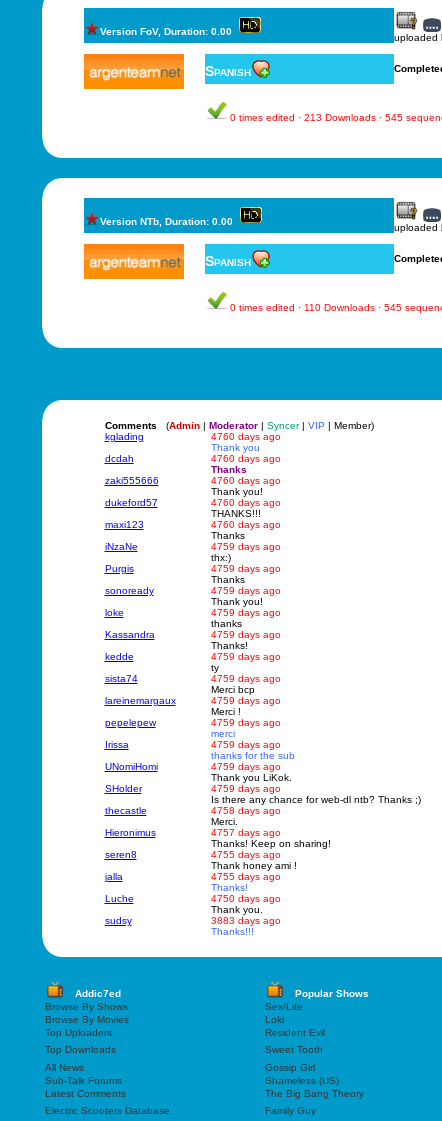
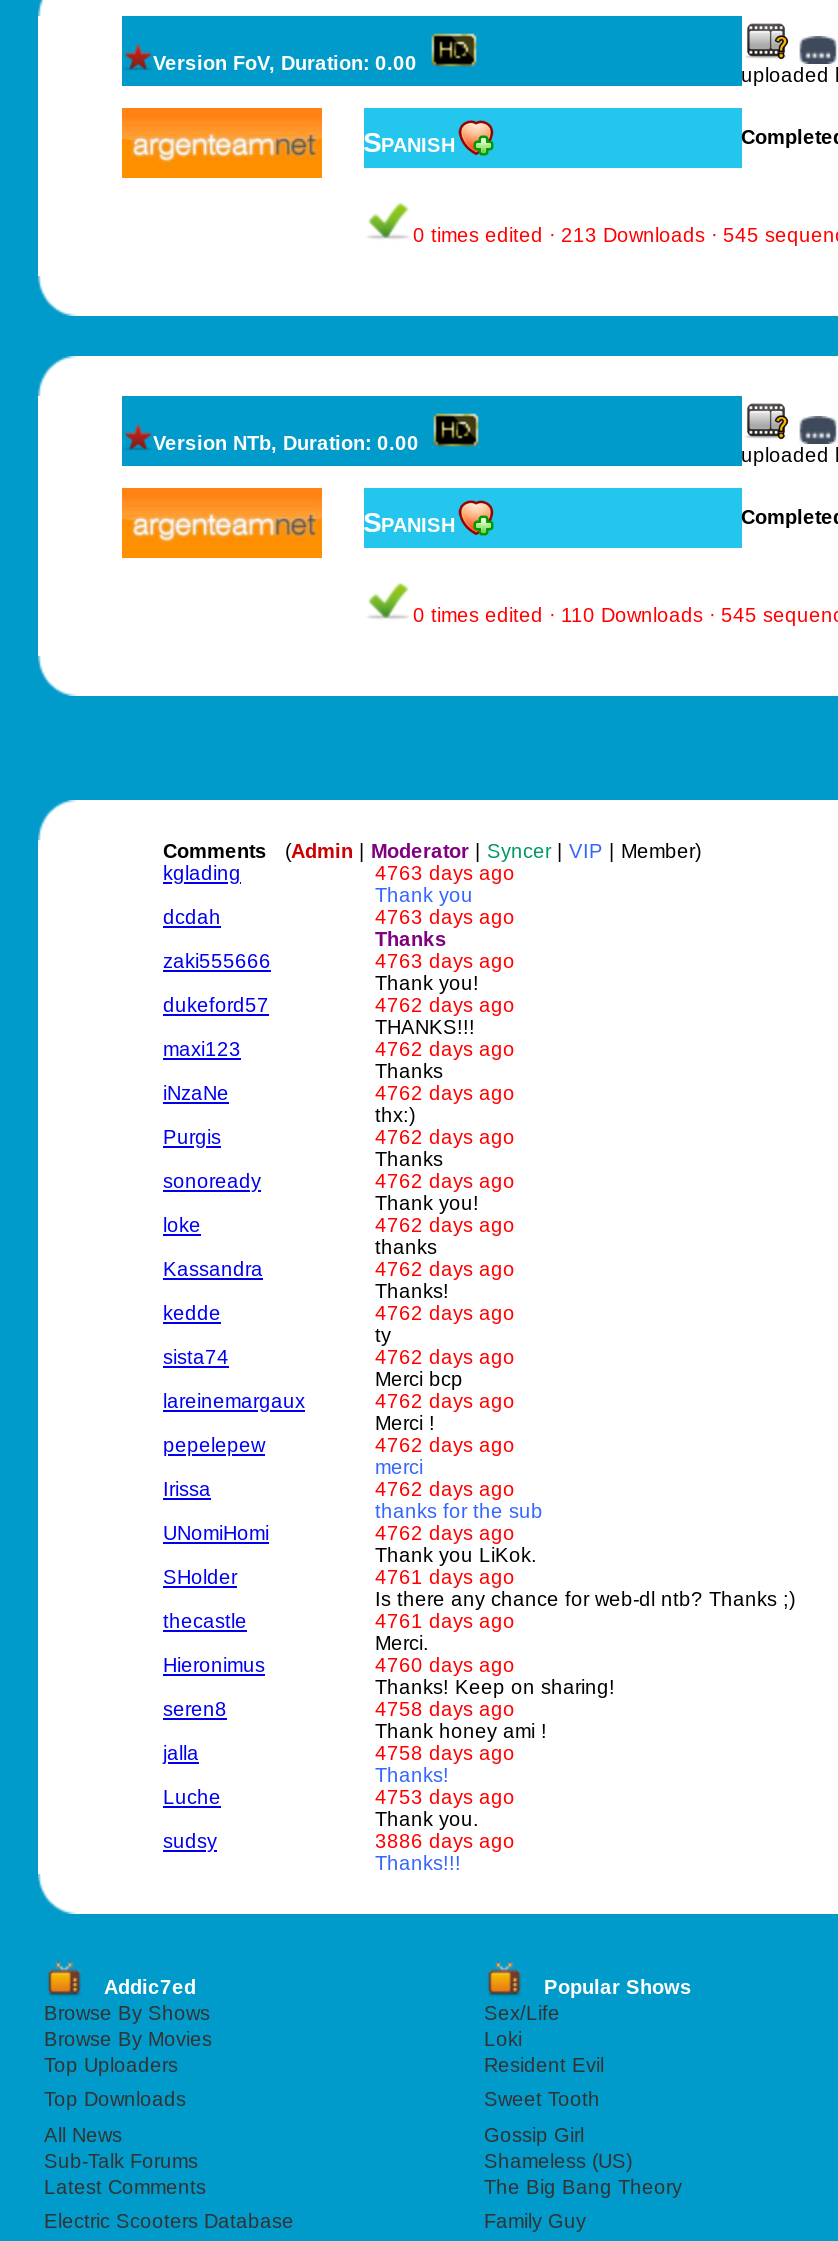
- 4760 days ago
+ 4763 days ago

- 4760 days ago
+ 4763 days ago

- 4760 days ago
+ 4763 days ago

- 4760 days ago
+ 4762 days ago

- 4760 days ago
+ 4762 days ago

- 4759 days ago
+ 4762 days ago

- 4759 days ago
+ 4762 days ago

- 4759 days ago
+ 4762 days ago

- 4759 days ago
+ 4762 days ago

- 4759 days ago
+ 4762 days ago

- 4759 days ago
+ 4762 days ago

- 4759 days ago
+ 4762 days ago

- 4759 days ago
+ 4762 days ago

- 4759 days ago
+ 4762 days ago

- 4759 days ago
+ 4762 days ago

- 4759 days ago
+ 4762 days ago

- 4759 days ago
+ 4761 days ago

- 4758 days ago
+ 4761 days ago

- 4757 days ago
+ 4760 days ago

- 4755 days ago
+ 4758 days ago

- 4755 days ago
+ 4758 days ago

- 4750 days ago
+ 4753 days ago

- 3883 days ago
+ 3886 days ago
